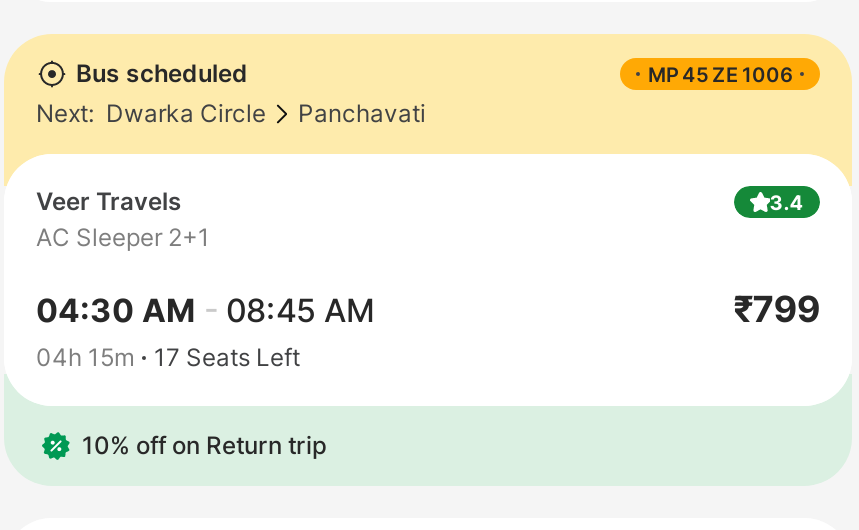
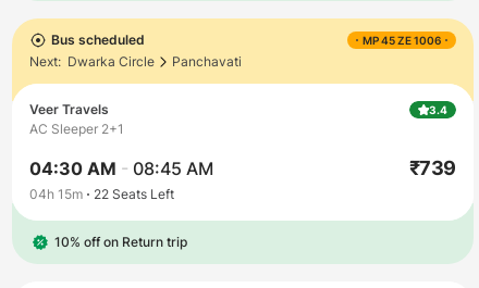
- ₹799
+ ₹739

- 04h 15m 17 Seats Left
+ 04h 15m 22 Seats Left
